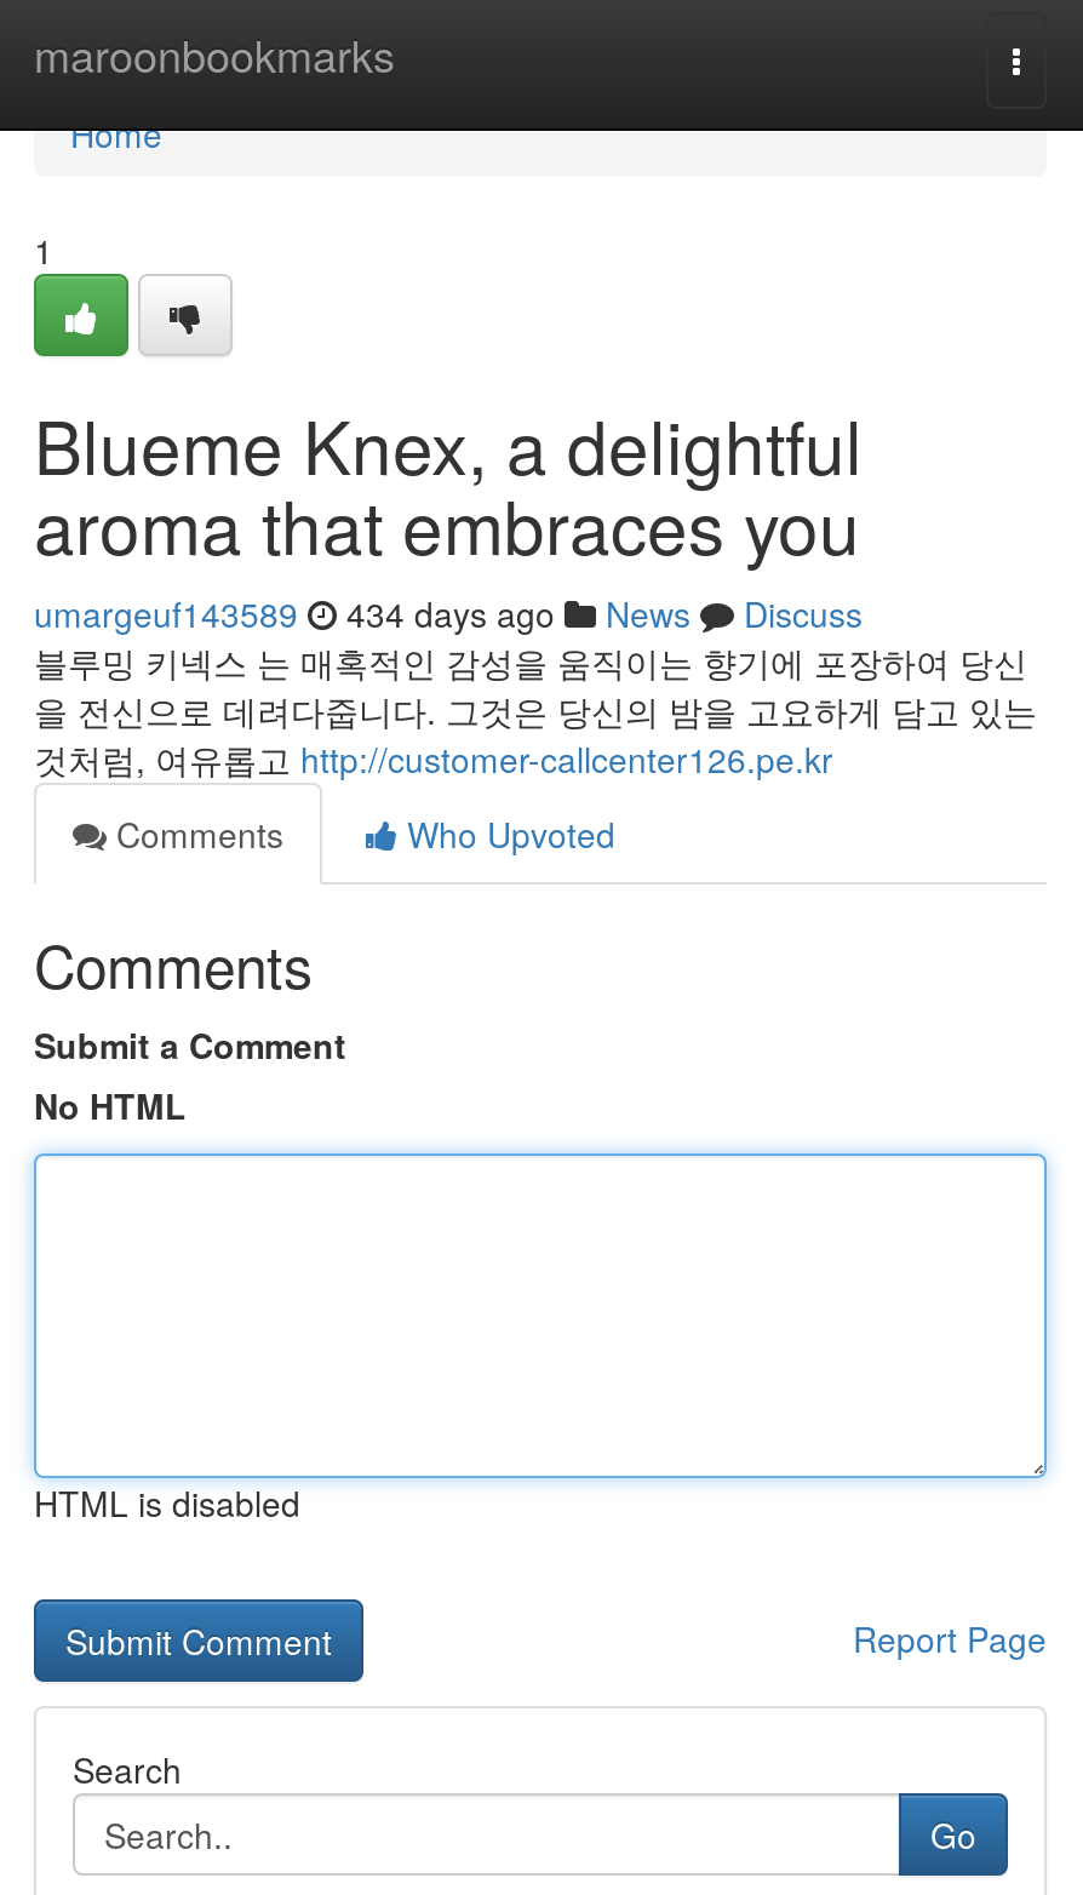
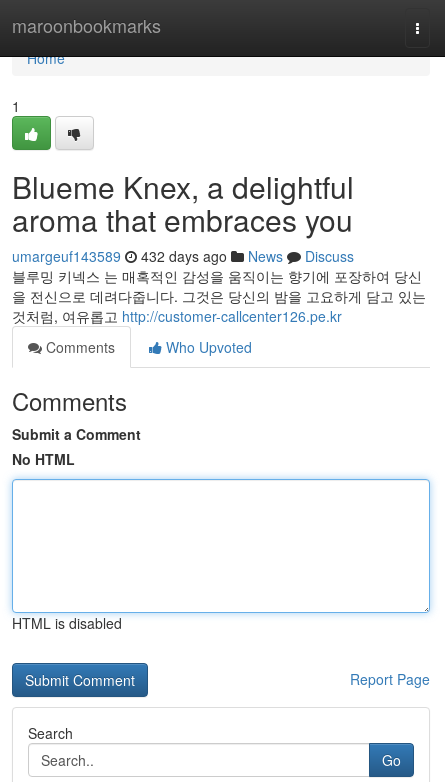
- umargeuf143589 434 days ago News Discuss
+ umargeuf143589 432 days ago News Discuss
